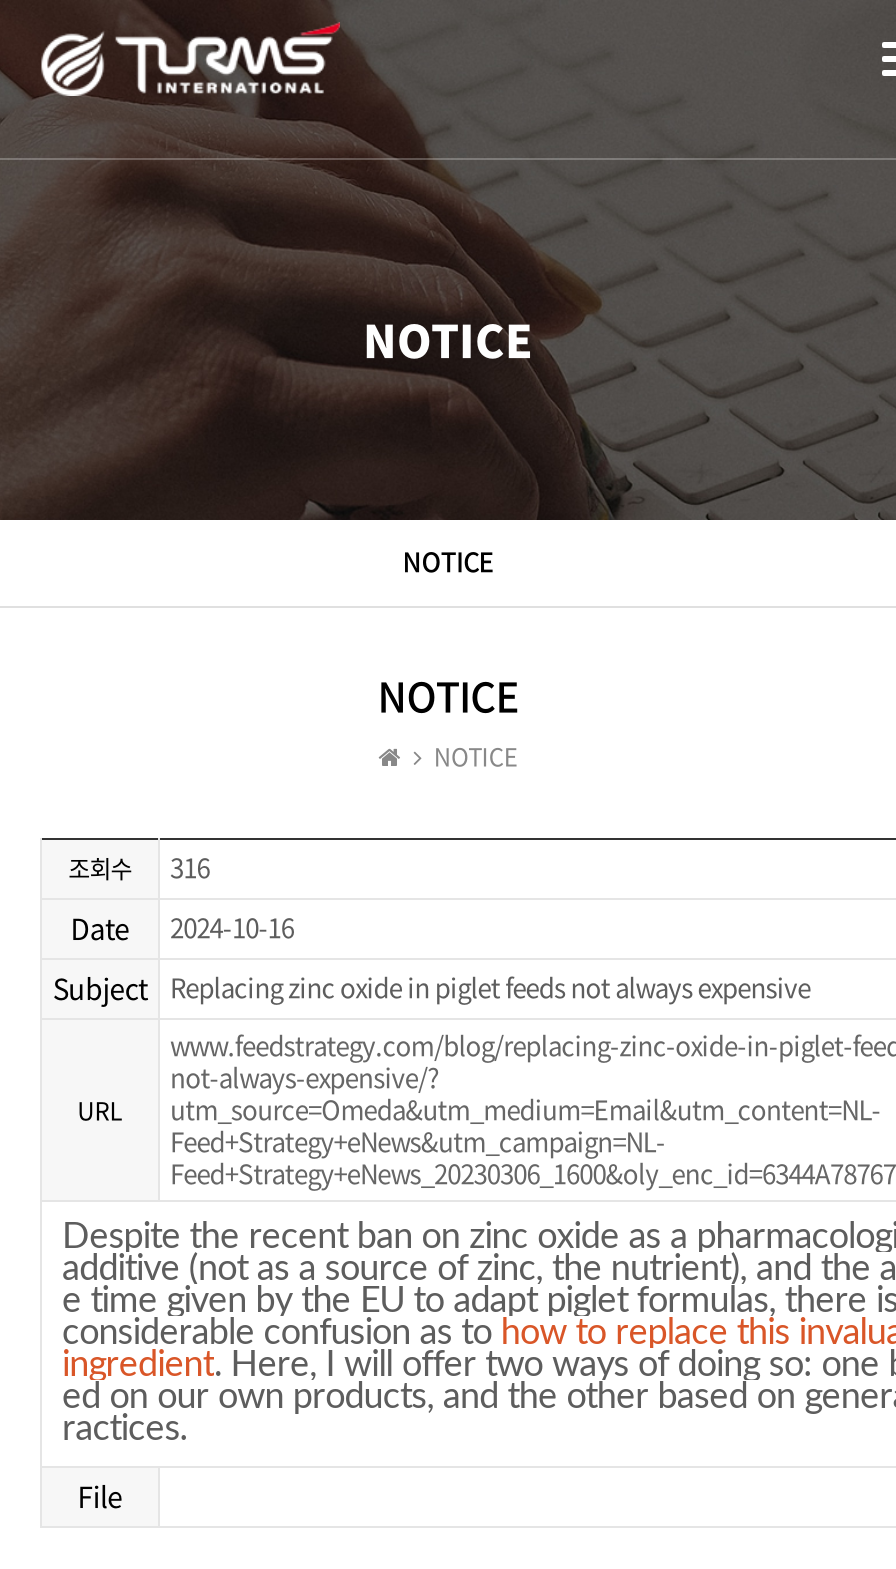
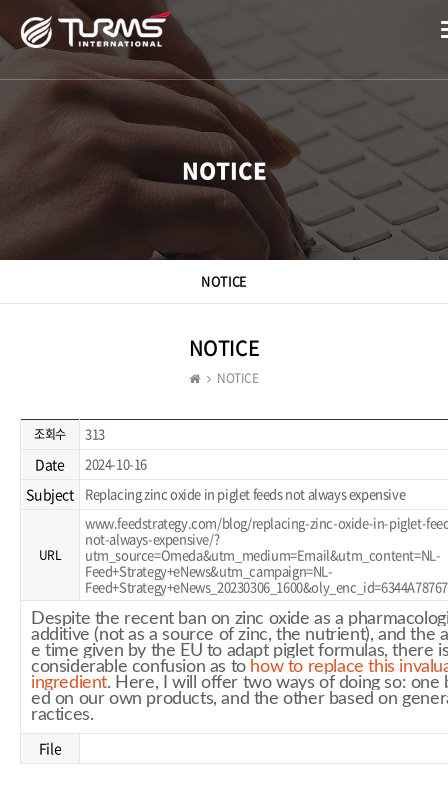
- 조회수 316
+ 조회수 313
